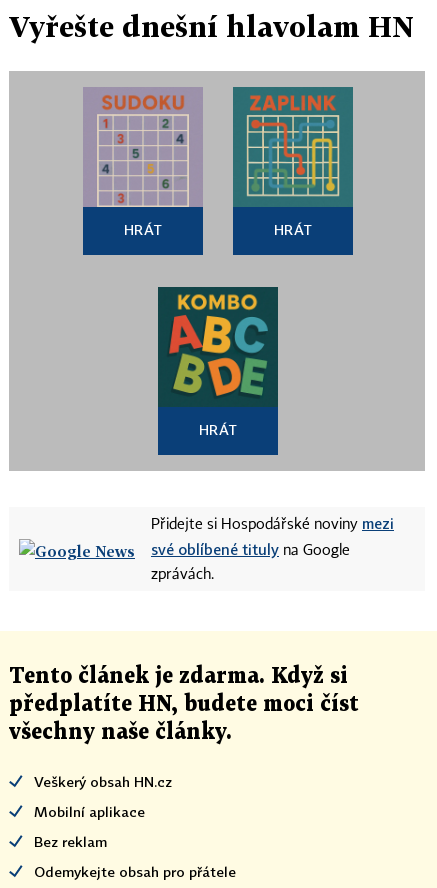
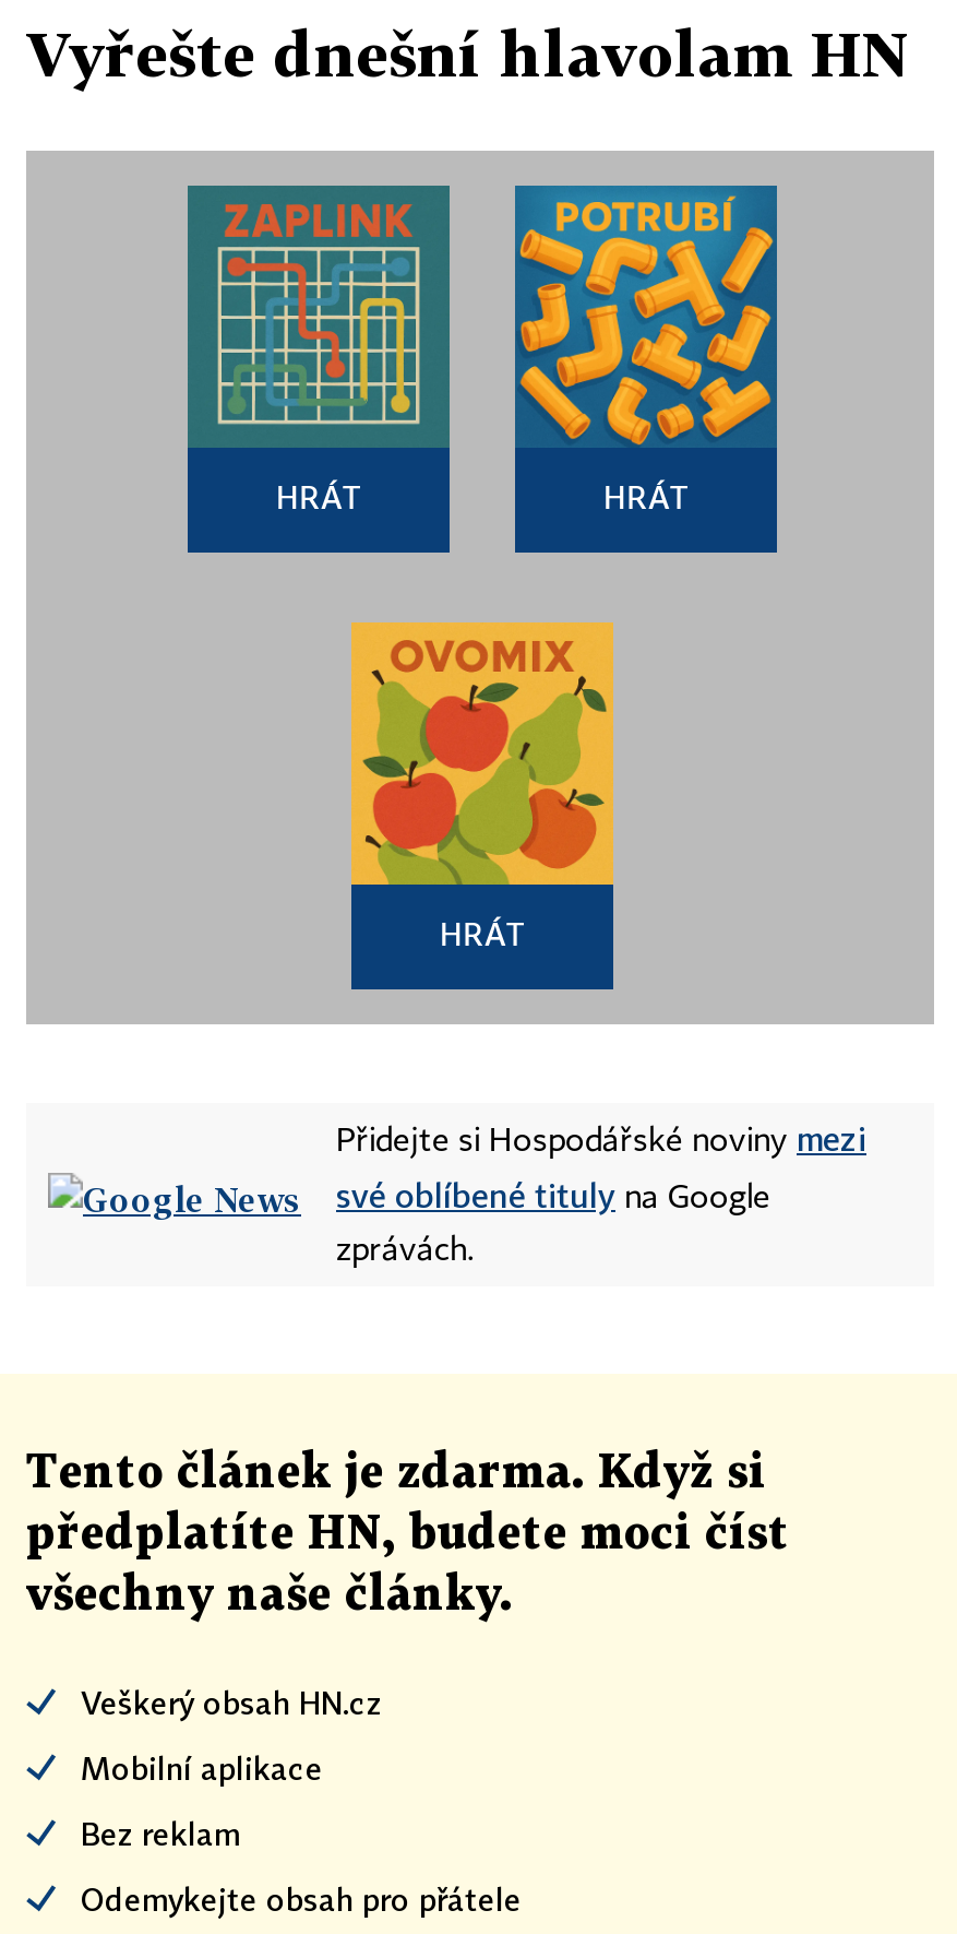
- [image]
+ [image]

- [image]
+ [image]

- [image]
+ [image]
